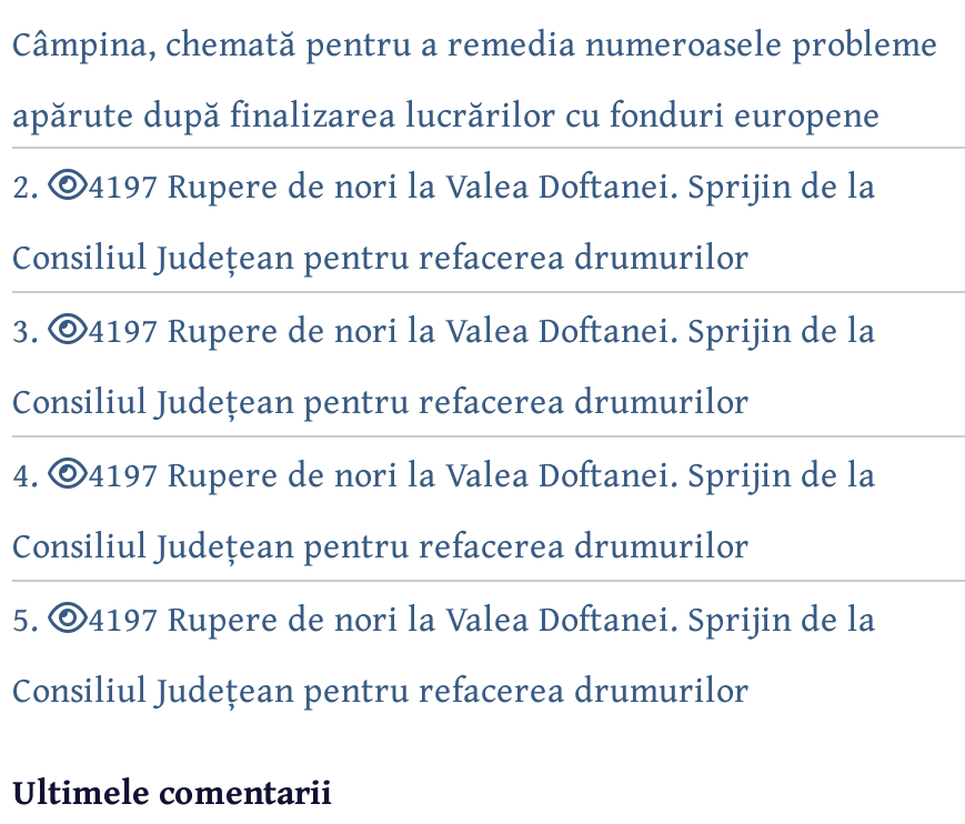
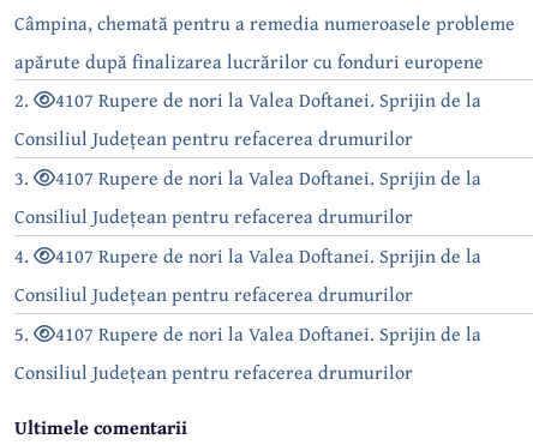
- 4197 Rupere de nori la Valea Doftanei. Sprijin de la
+ 4107 Rupere de nori la Valea Doftanei. Sprijin de la

- 4197 Rupere de nori la Valea Doftanei. Sprijin de la
+ 4107 Rupere de nori la Valea Doftanei. Sprijin de la

- 4197 Rupere de nori la Valea Doftanei. Sprijin de la
+ 4107 Rupere de nori la Valea Doftanei. Sprijin de la

- 4197 Rupere de nori la Valea Doftanei. Sprijin de la
+ 4107 Rupere de nori la Valea Doftanei. Sprijin de la
